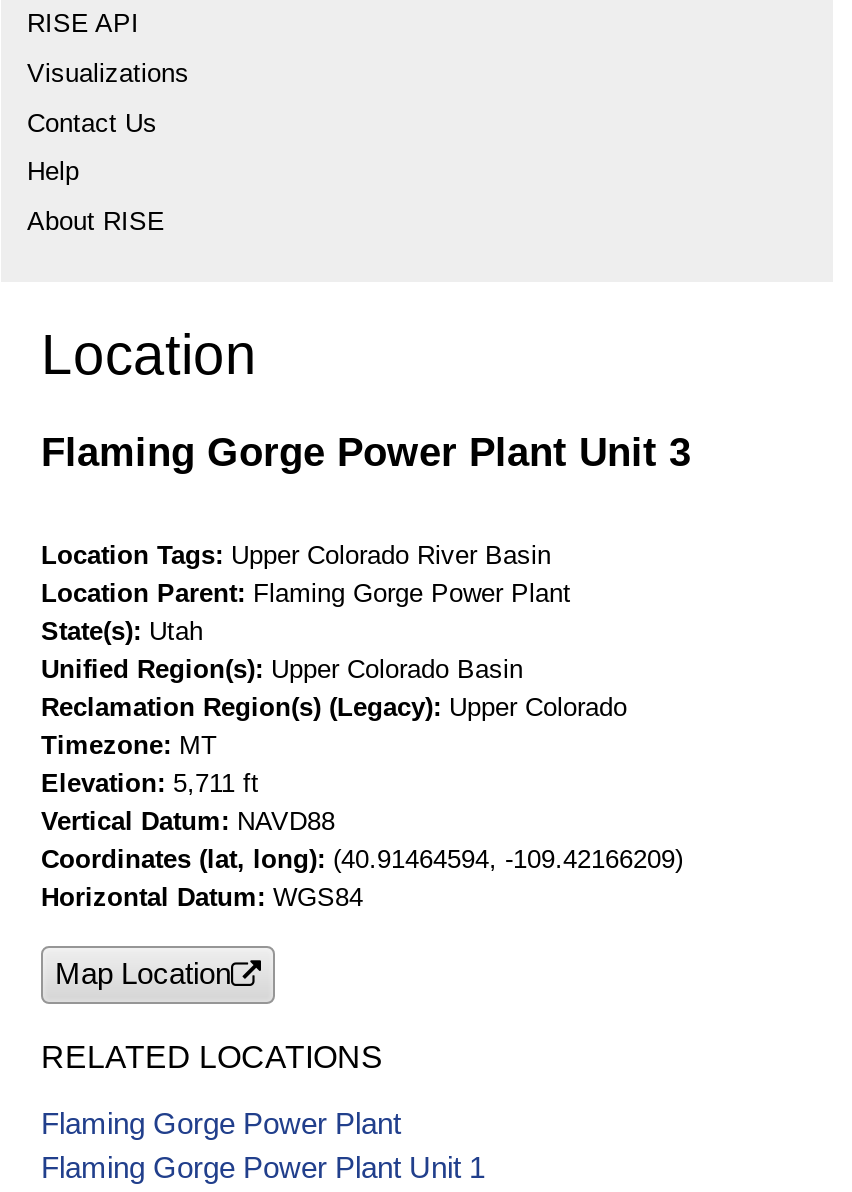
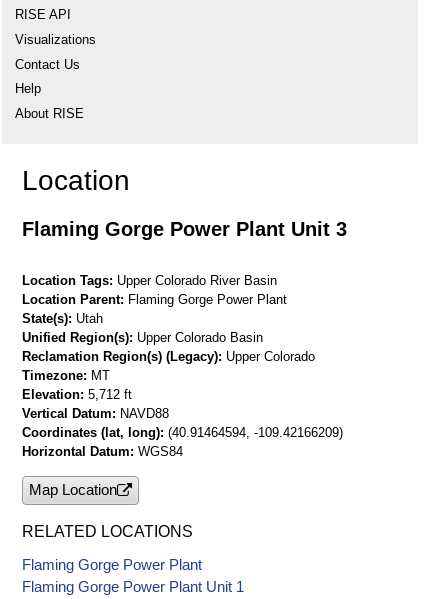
- Elevation 5,711 ft
+ Elevation 5,712 ft
